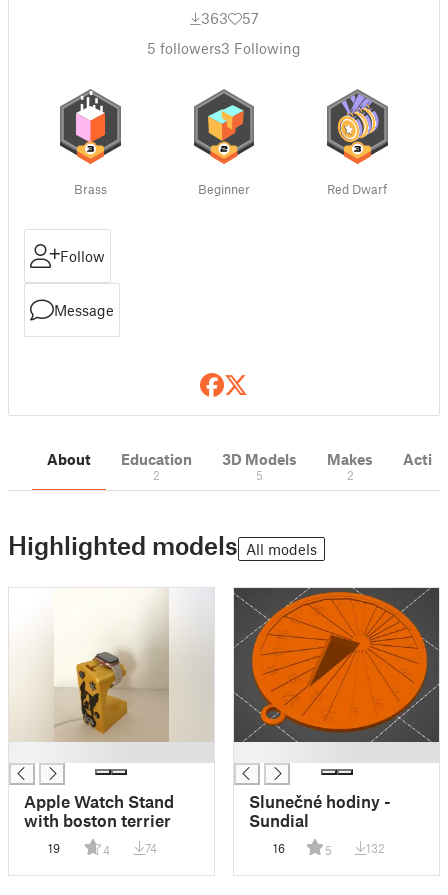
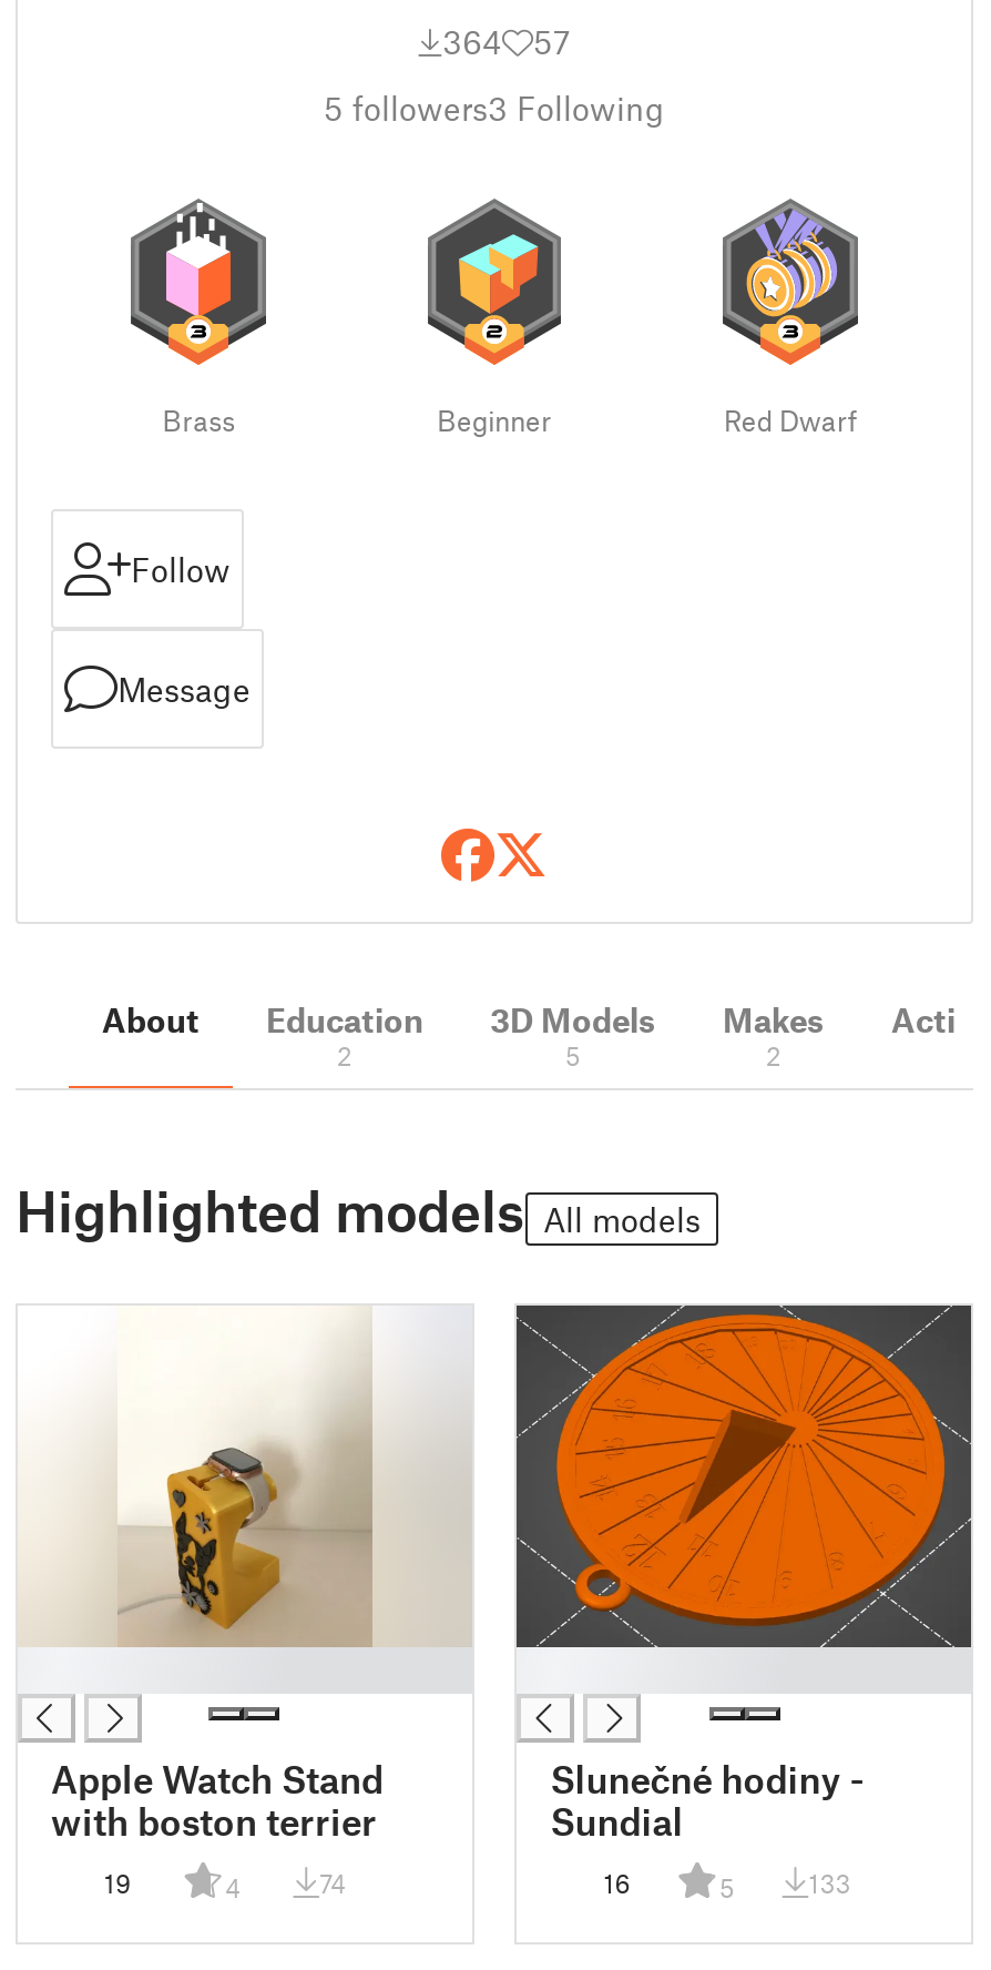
- 363 57
+ 364 57

- 132
+ 133
